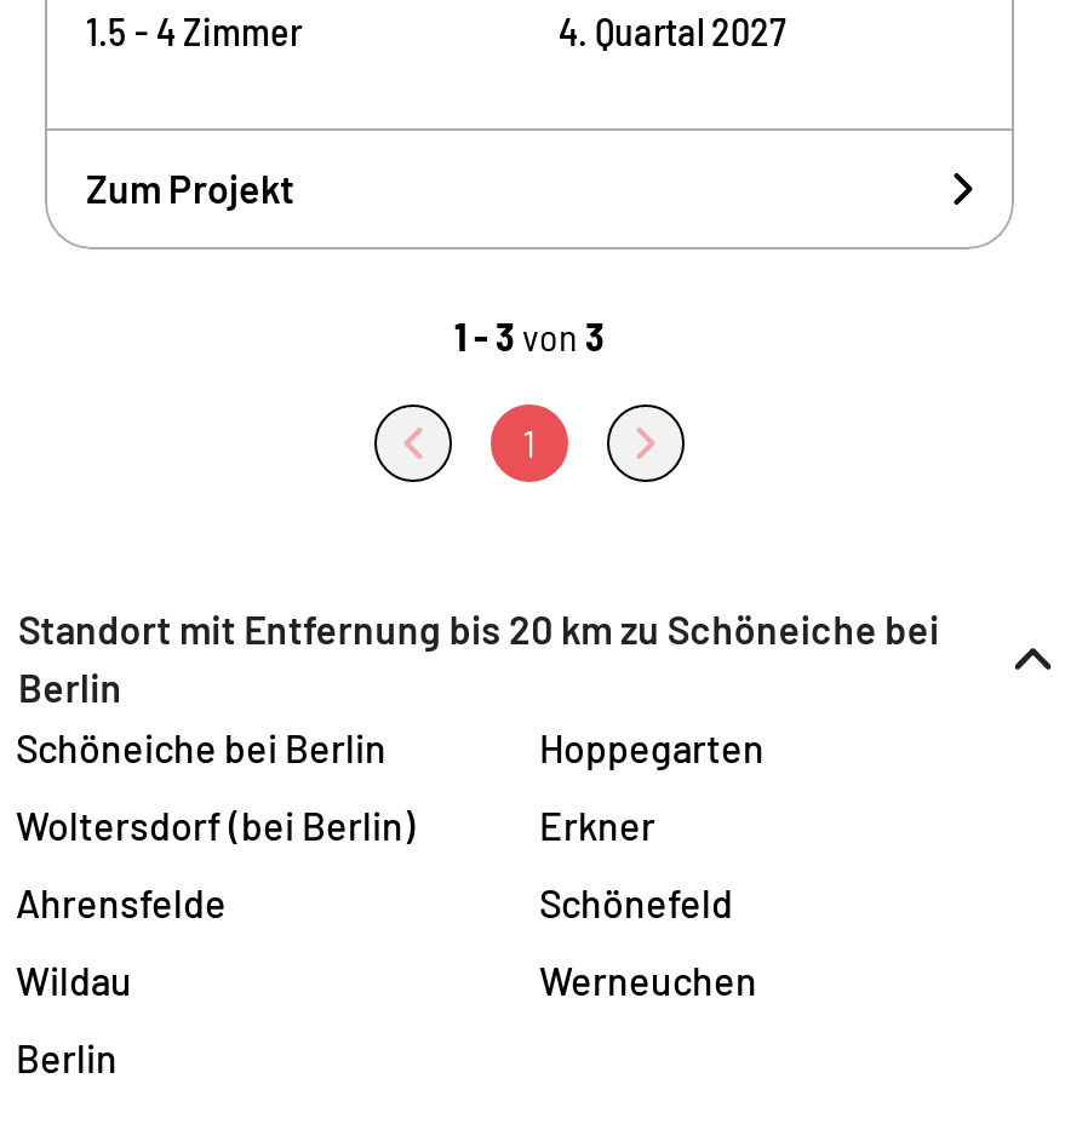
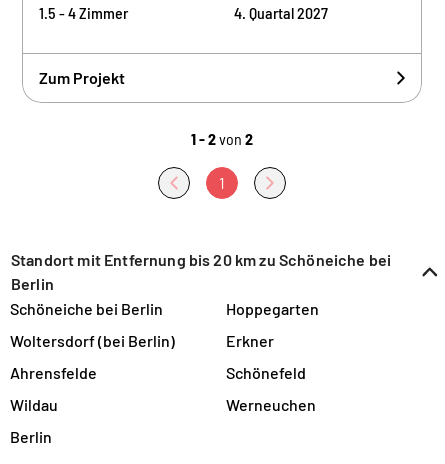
- 1 - 3 von 3
+ 1 - 2 von 2
